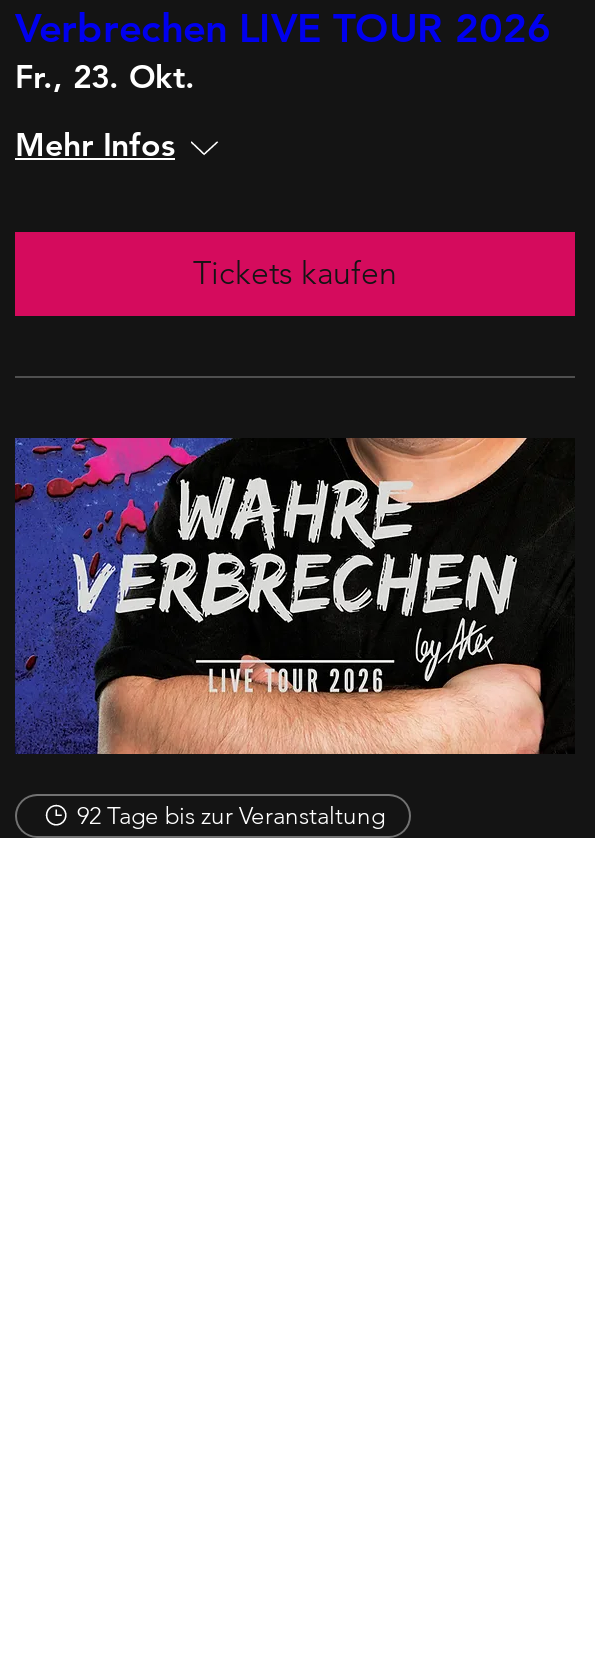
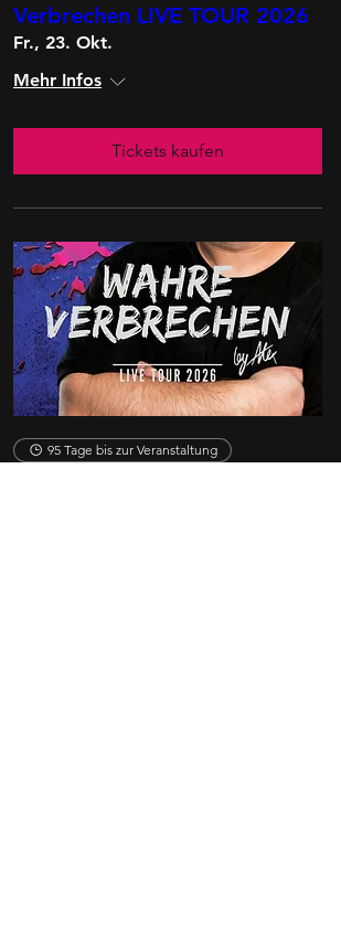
- 92 Tage bis zur Veranstaltung
+ 95 Tage bis zur Veranstaltung
